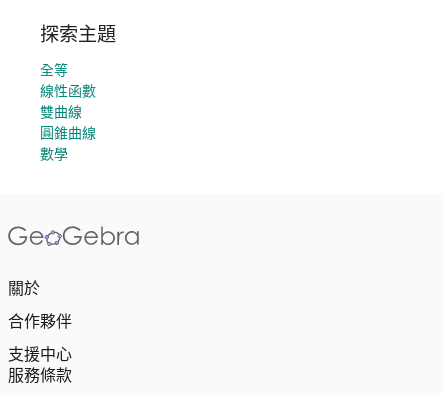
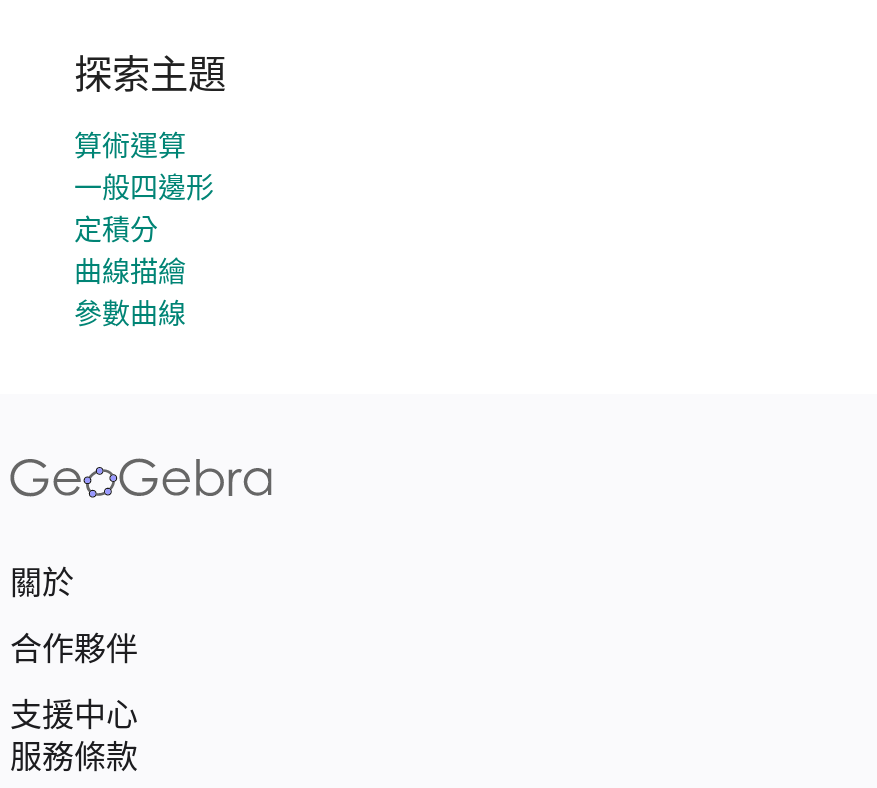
- 全等
- 線性函數
- 雙曲線
- 圓錐曲線
- 數學
+ 算術運算
+ 一般四邊形
+ 定積分
+ 曲線描繪
+ 參數曲線
